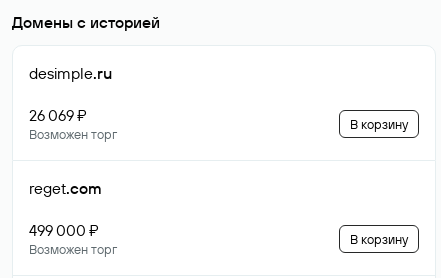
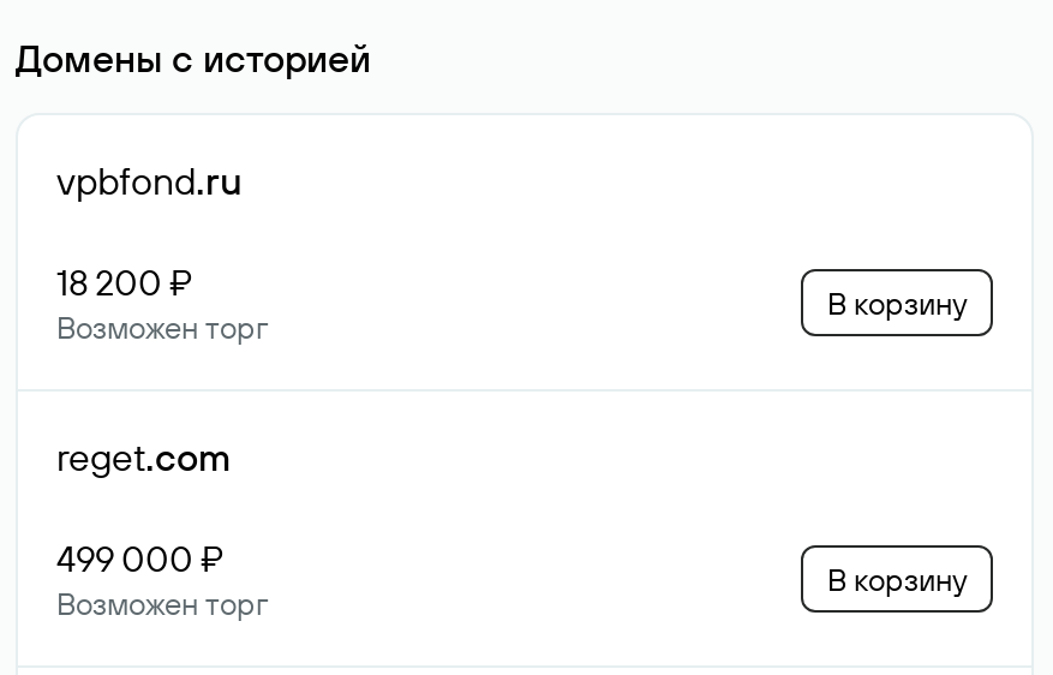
- desimple.ru
+ vpbfond.ru

- 26 069 ₽
+ 18 200 ₽
